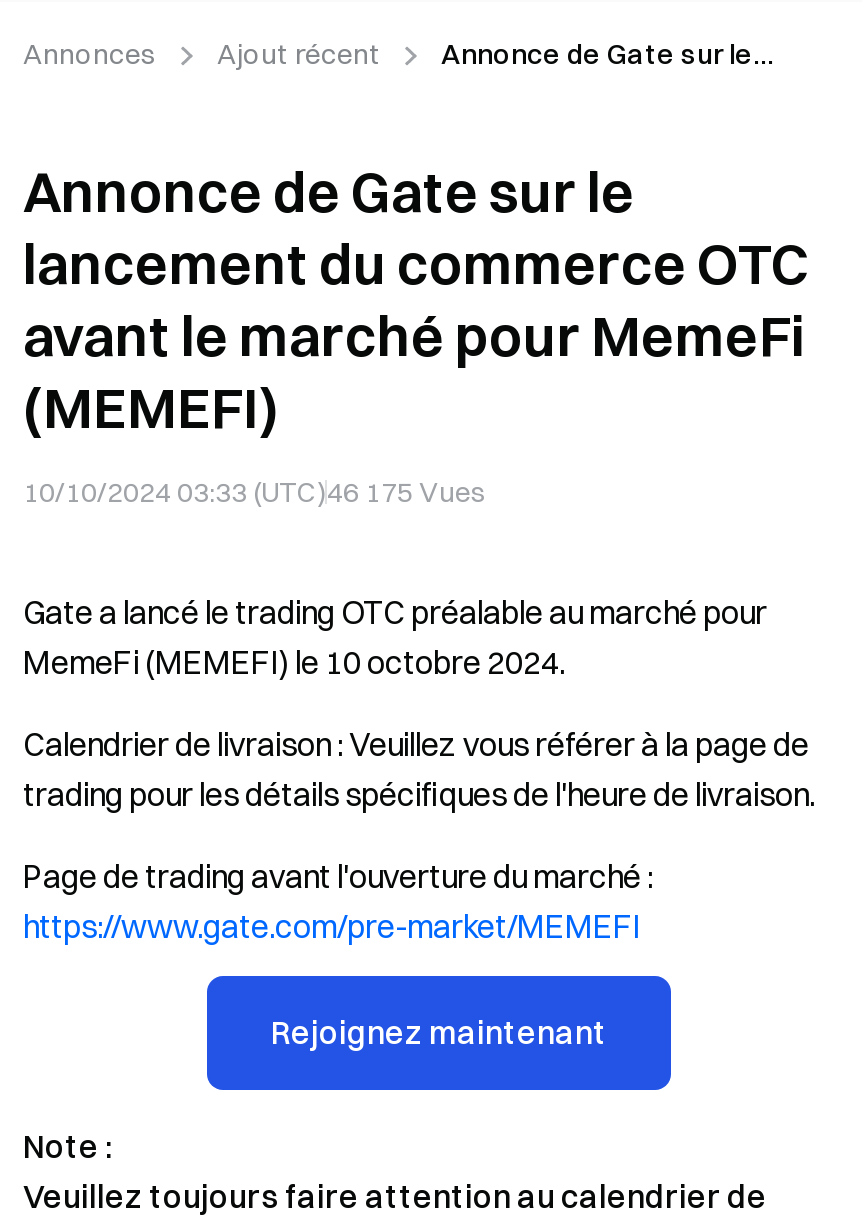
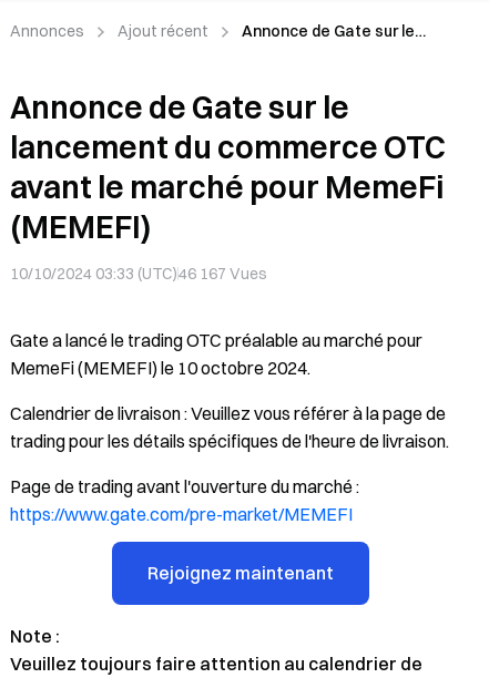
- 10/10/2024 03:33 (UTC)46 175 Vues
+ 10/10/2024 03:33 (UTC)46 167 Vues
